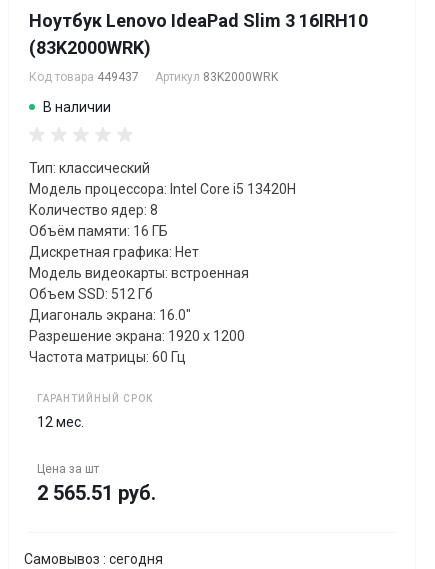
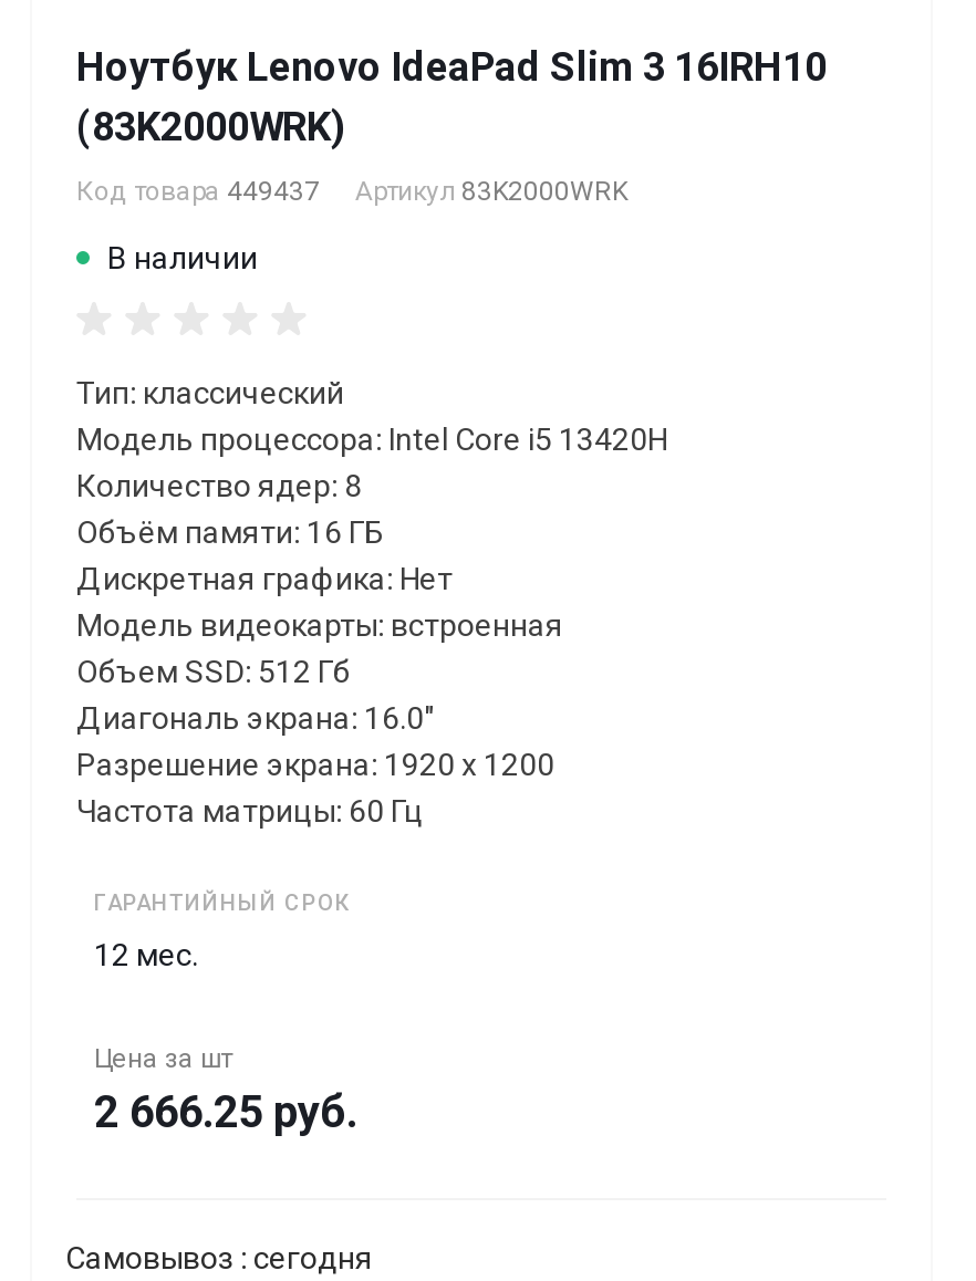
- 2 565.51 руб.
+ 2 666.25 руб.
